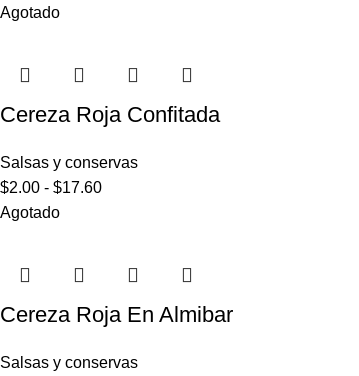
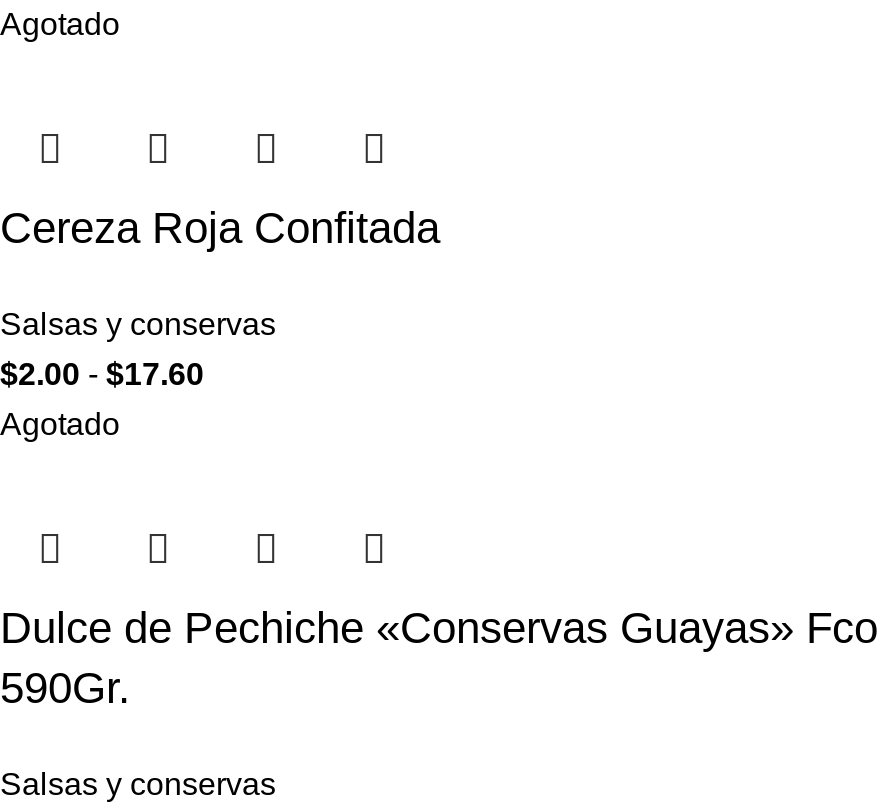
- Cereza Roja En Almibar
+ Dulce de Pechiche «Conservas Guayas» Fco
+ 590Gr.
